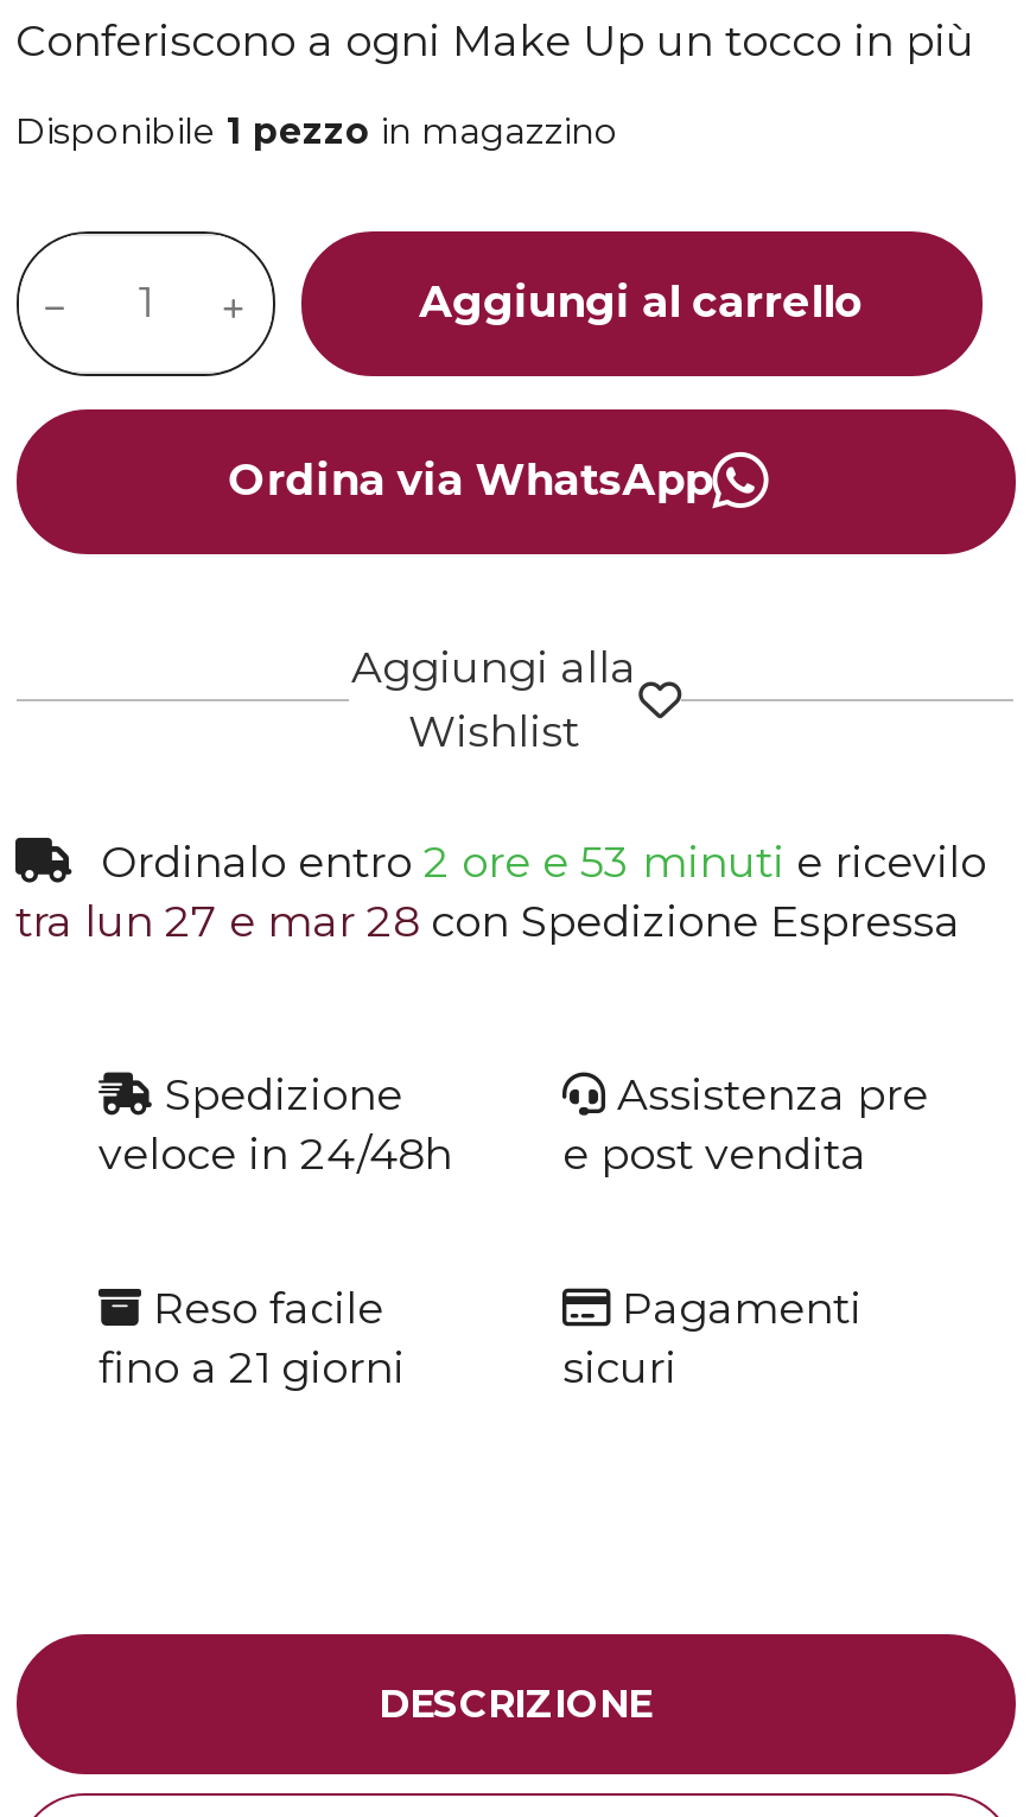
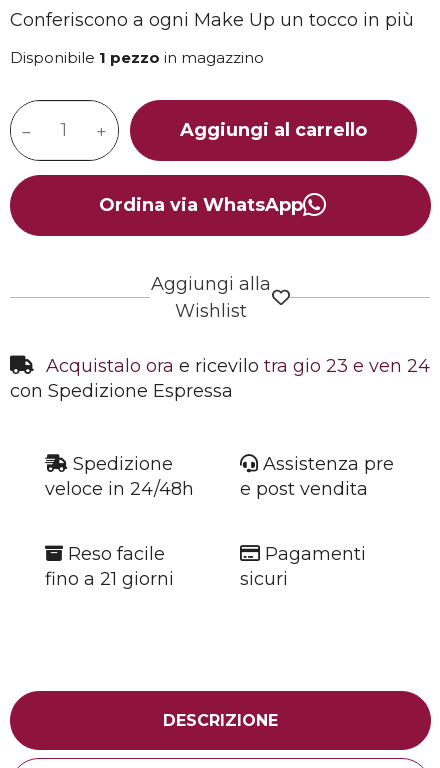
- Ordinalo entro 2 ore e 53 minuti e ricevilo
- tra lun 27 e mar 28 con Spedizione Espressa
+ Acquistalo ora e ricevilo tra gio 23 e ven 24
+ con Spedizione Espressa
